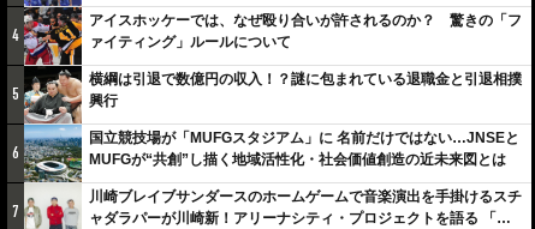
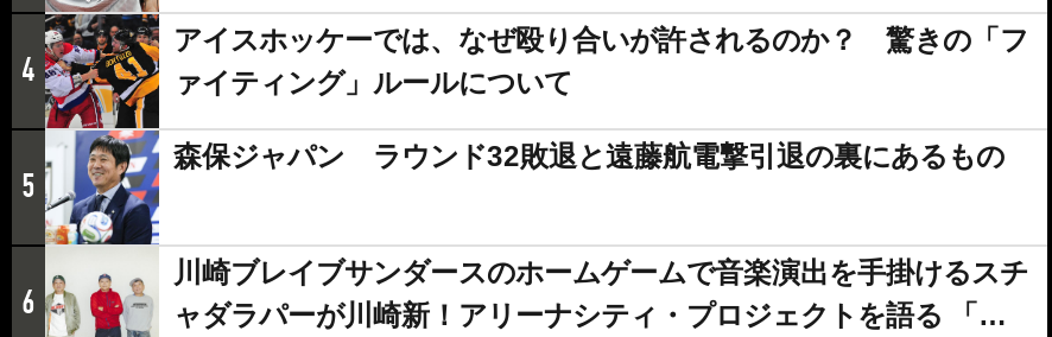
- [image]
- 横綱は引退で数億円の収入！？謎に包まれている退職金と引退相撲
- 興行
+ [image]
+ 森保ジャパン ラウンド32敗退と遠藤航電撃引退の裏にあるもの

- 国立競技場が「MUFGスタジアム」に 名前だけではない…JNSEと
- MUFGが“共創”し描く地域活性化・社会価値創造の近未来図とは
- 7
